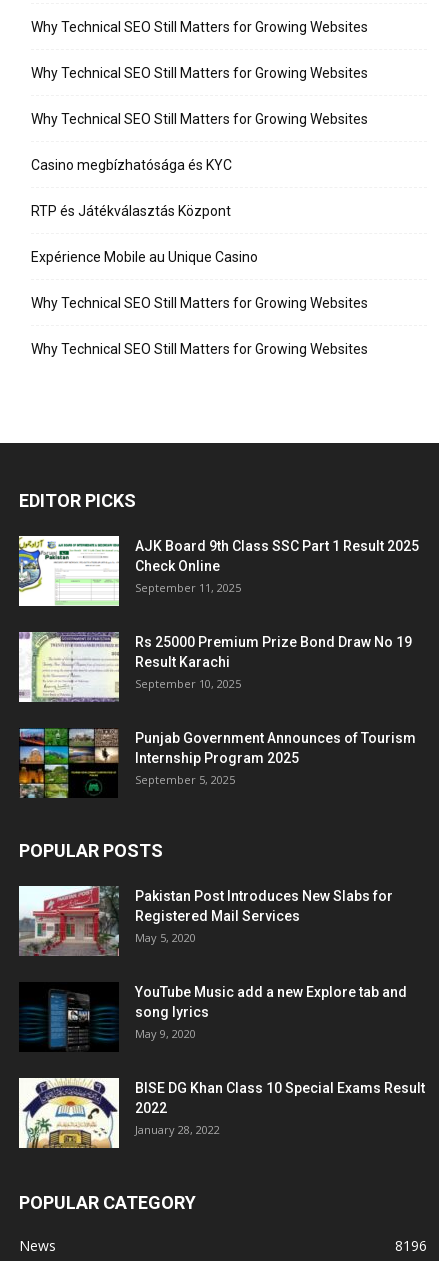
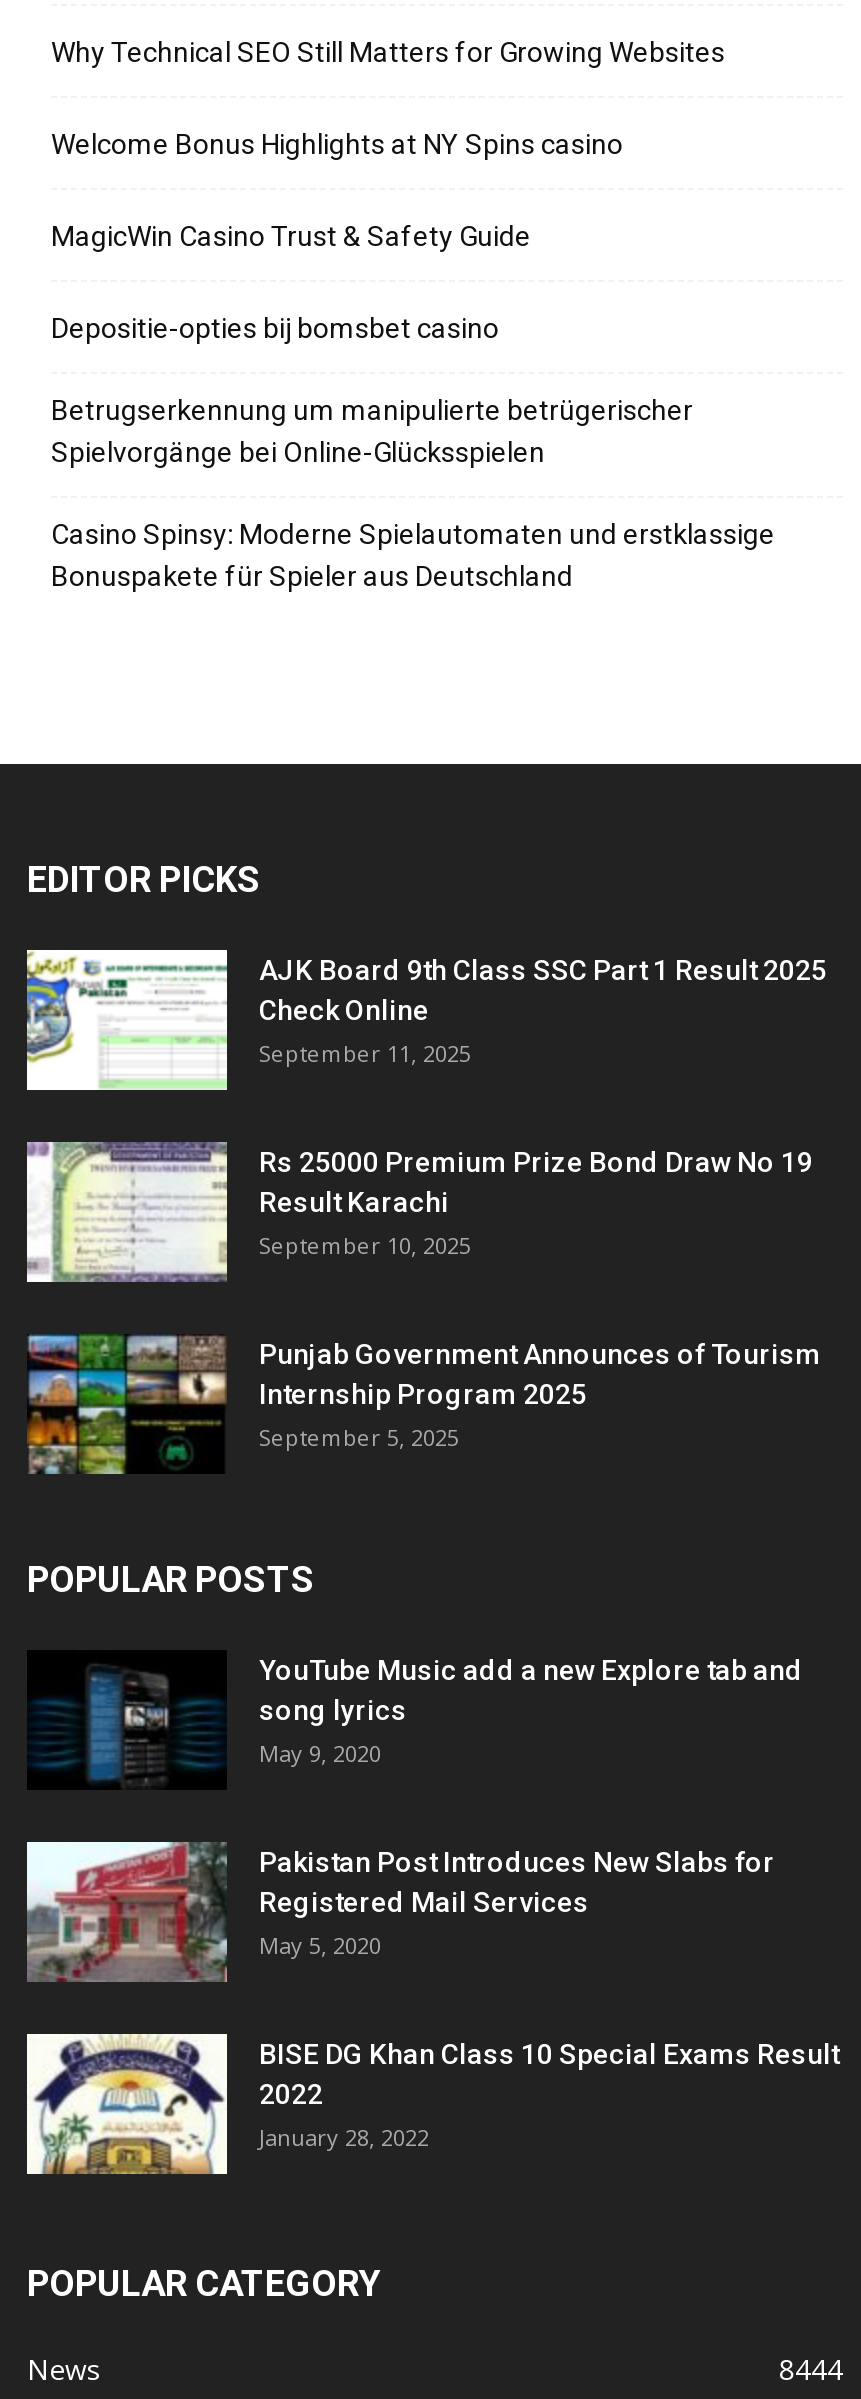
- Why Technical SEO Still Matters for Growing Websites
- Why Technical SEO Still Matters for Growing Websites
- Casino megbízhatósága és KYC
- RTP és Játékválasztás Központ
- Expérience Mobile au Unique Casino
- Why Technical SEO Still Matters for Growing Websites
- Why Technical SEO Still Matters for Growing Websites
+ Welcome Bonus Highlights at NY Spins casino
+ MagicWin Casino Trust & Safety Guide
+ Depositie-opties bij bomsbet casino
+ Betrugserkennung um manipulierte betrügerischer
+ Spielvorgänge bei Online-Glücksspielen
+ Casino Spinsy: Moderne Spielautomaten und erstklassige
+ Bonuspakete für Spieler aus Deutschland

moved down: [image] | Pakistan Post Introduces New Slabs for | Registered Mail Services | May 5, 2020

moved up: [image] | YouTube Music add a new Explore tab and | song lyrics | May 9, 2020

- 8196
+ 8444
